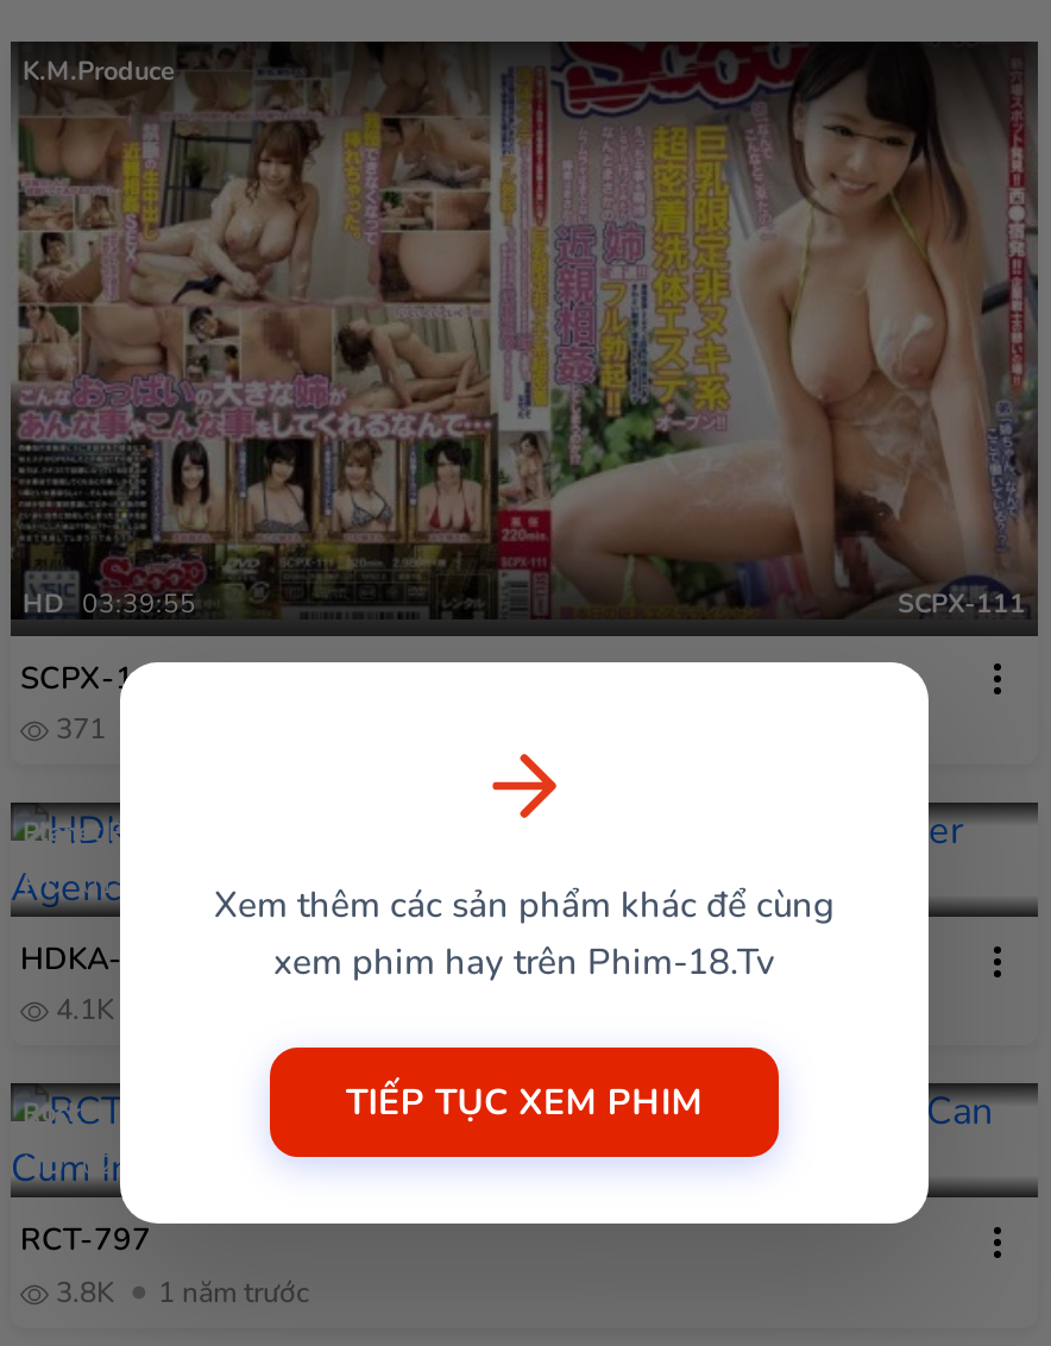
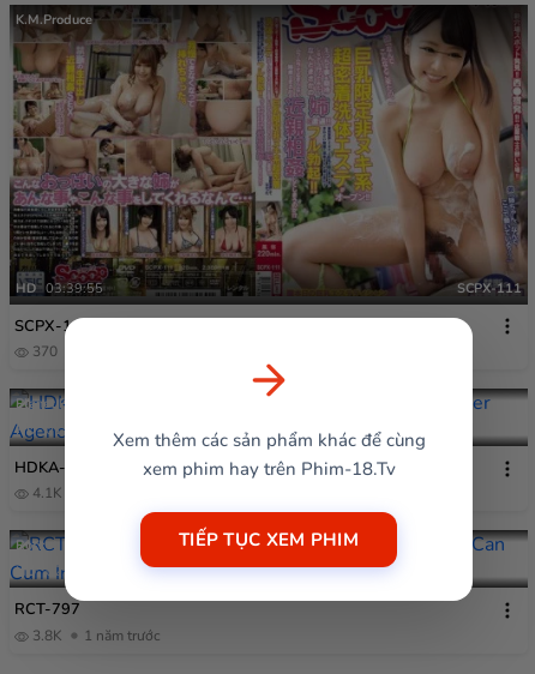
- 371
+ 370
